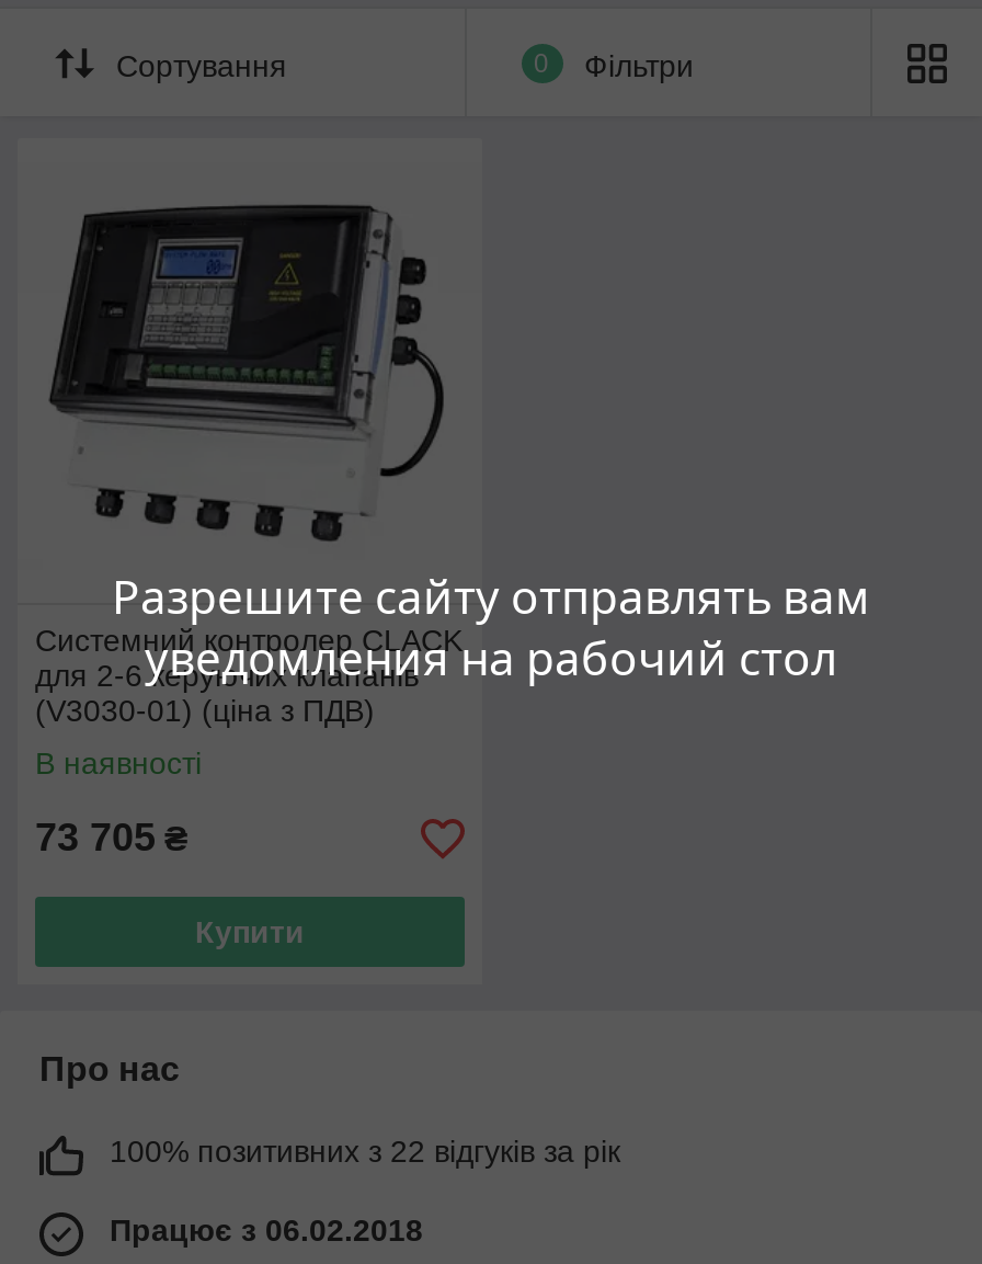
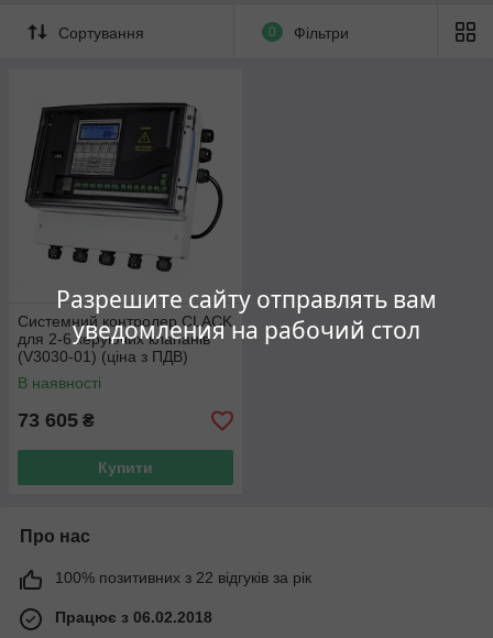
- 73 705 ₴
+ 73 605 ₴
